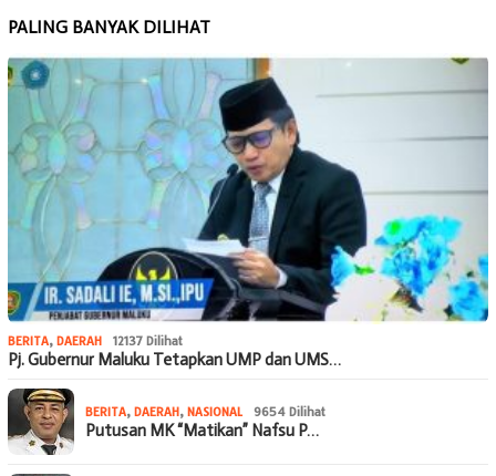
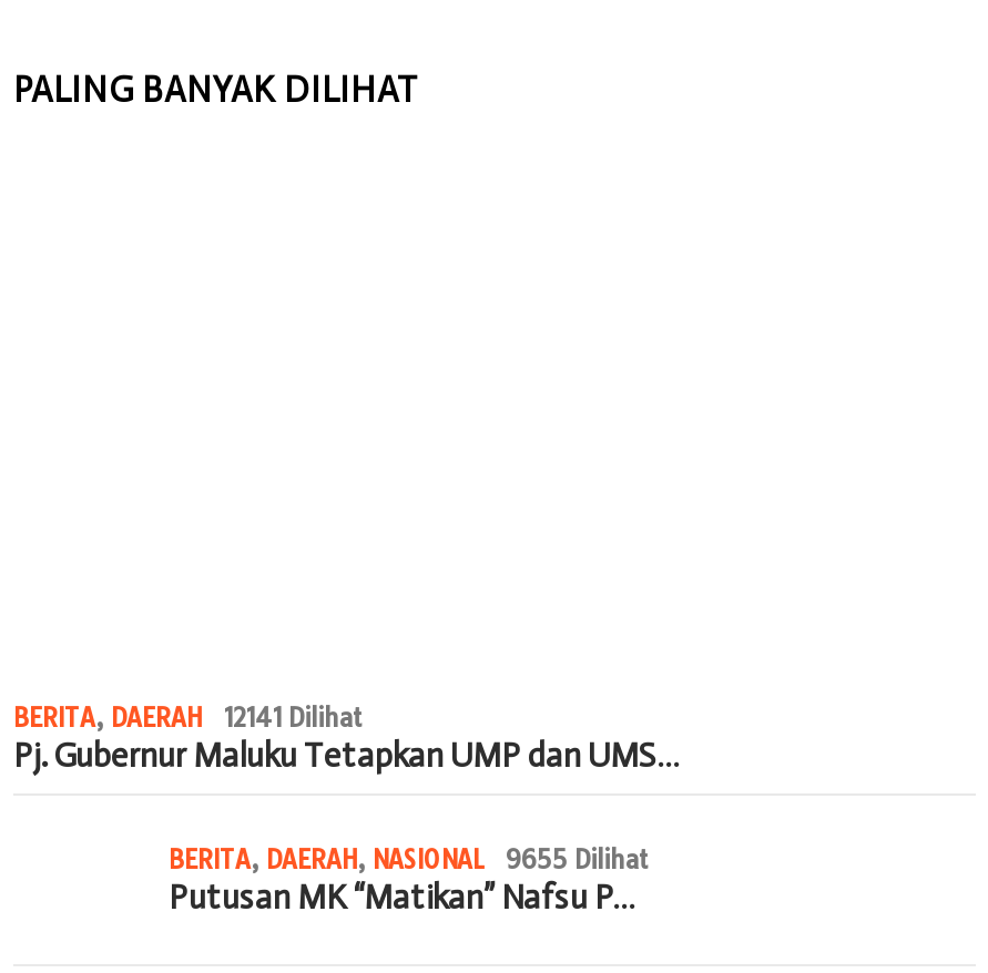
- [image]

- BERITA, DAERAH 12137 Dilihat
+ BERITA, DAERAH 12141 Dilihat

- [image]

- BERITA, DAERAH, NASIONAL 9654 Dilihat
+ BERITA, DAERAH, NASIONAL 9655 Dilihat
